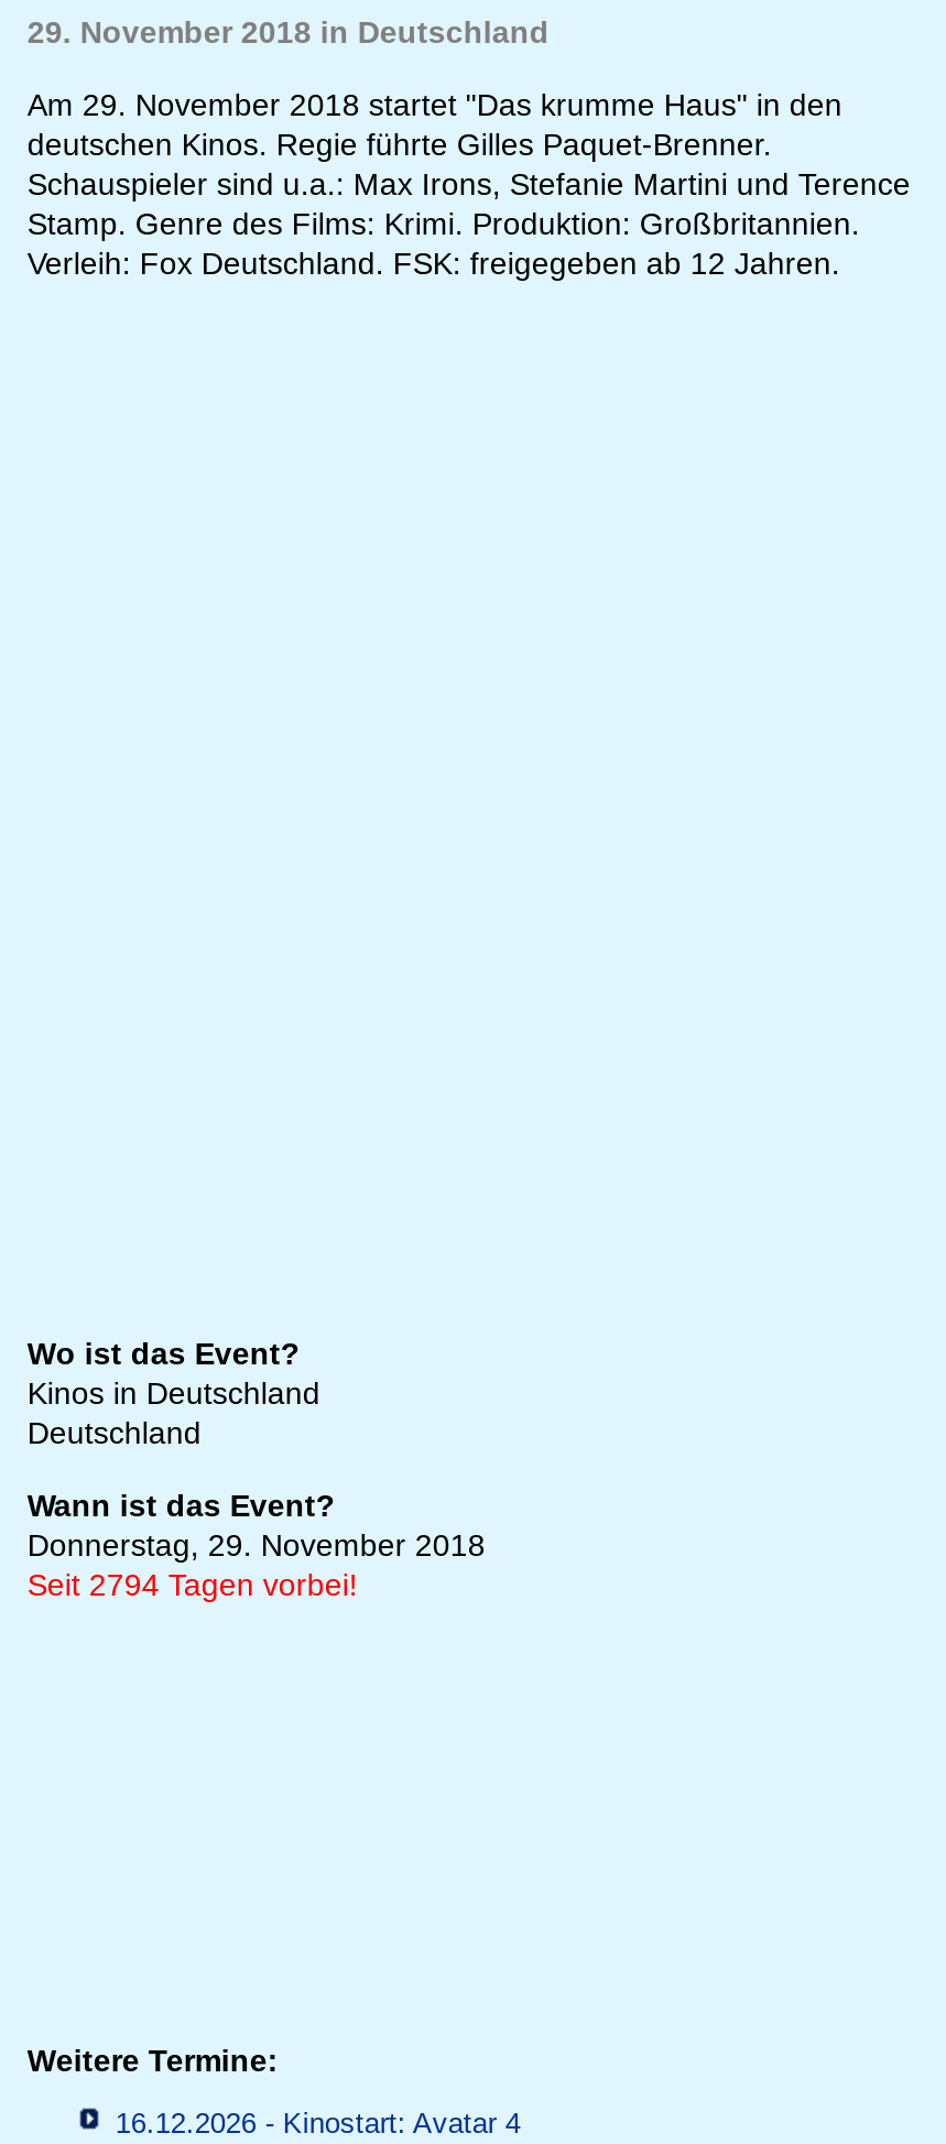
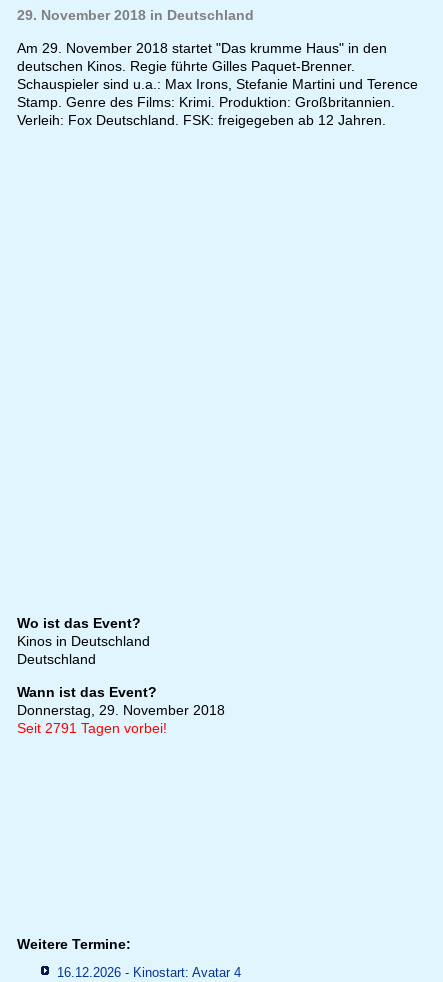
- Seit 2794 Tagen vorbei!
+ Seit 2791 Tagen vorbei!
